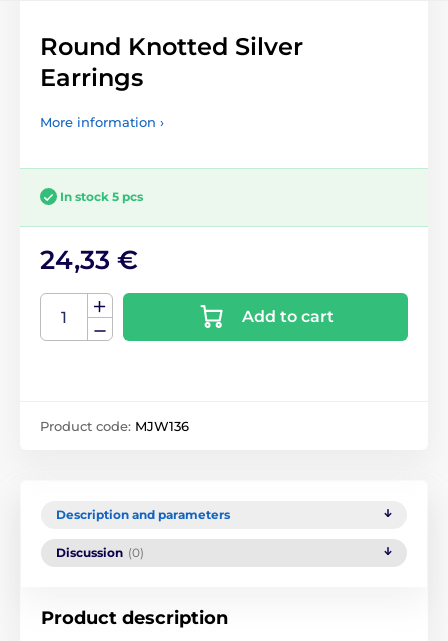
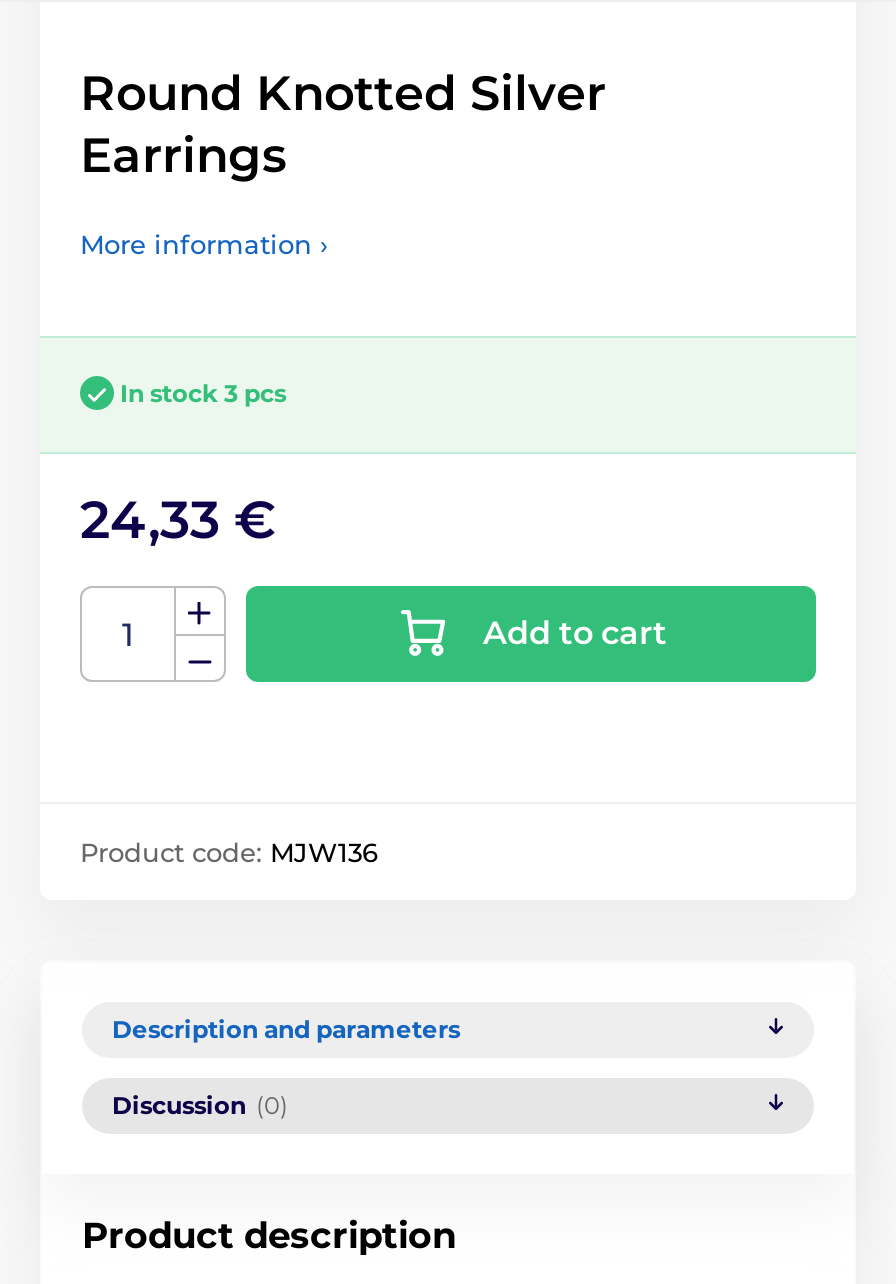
- In stock 5 pcs
+ In stock 3 pcs
